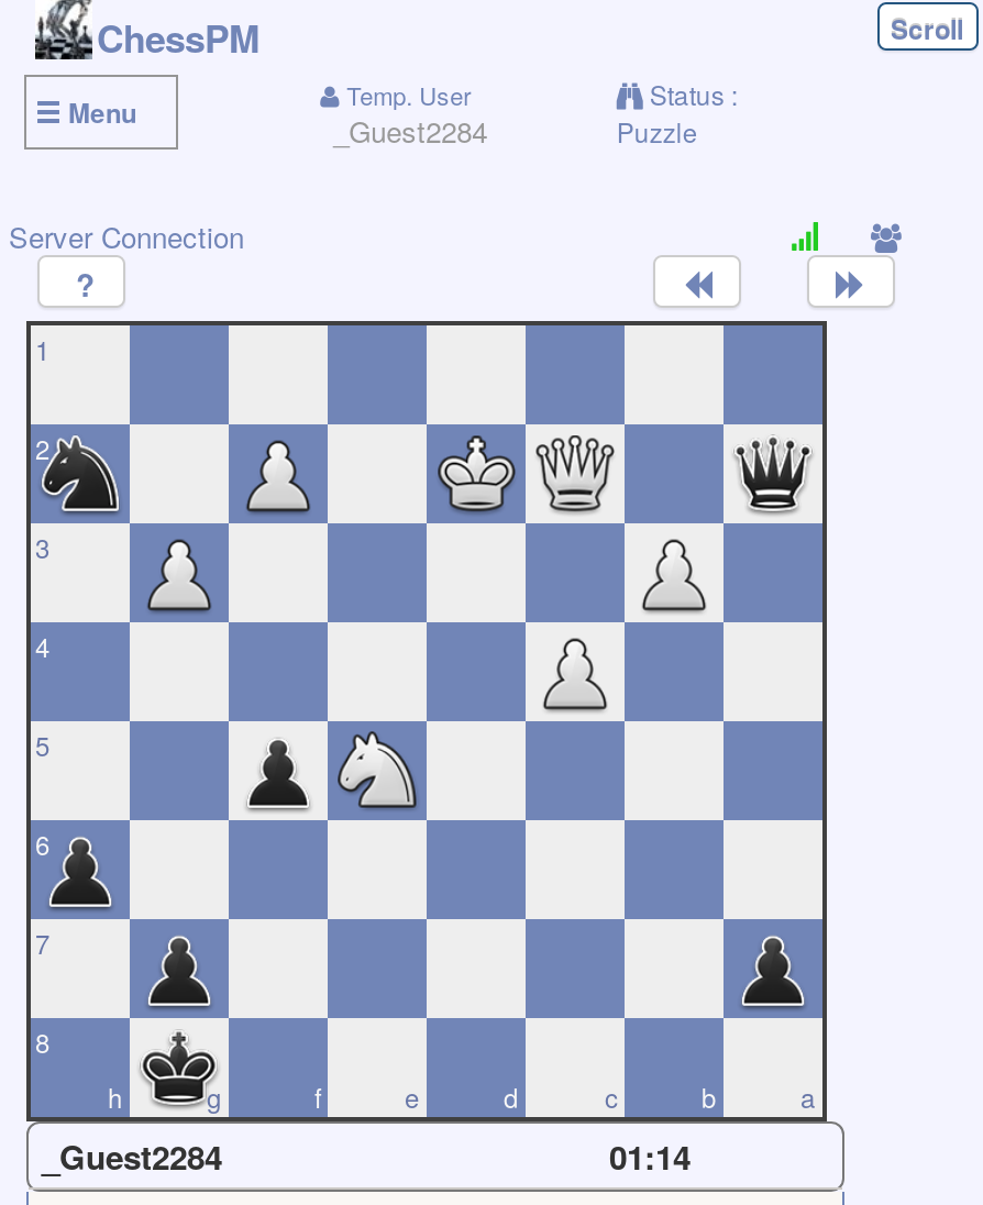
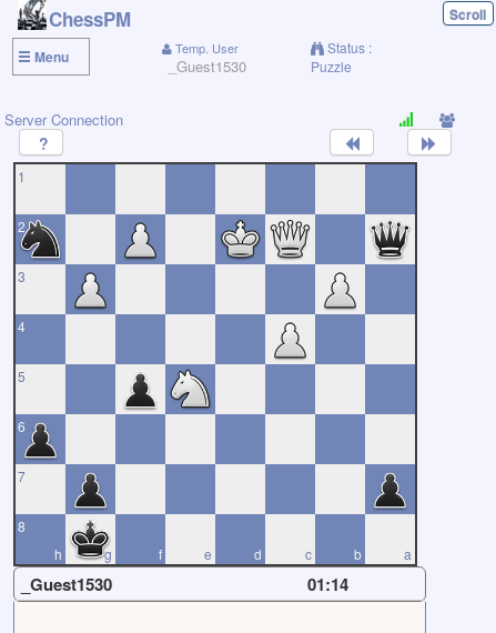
- _Guest2284
+ _Guest1530

- _Guest2284
+ _Guest1530
